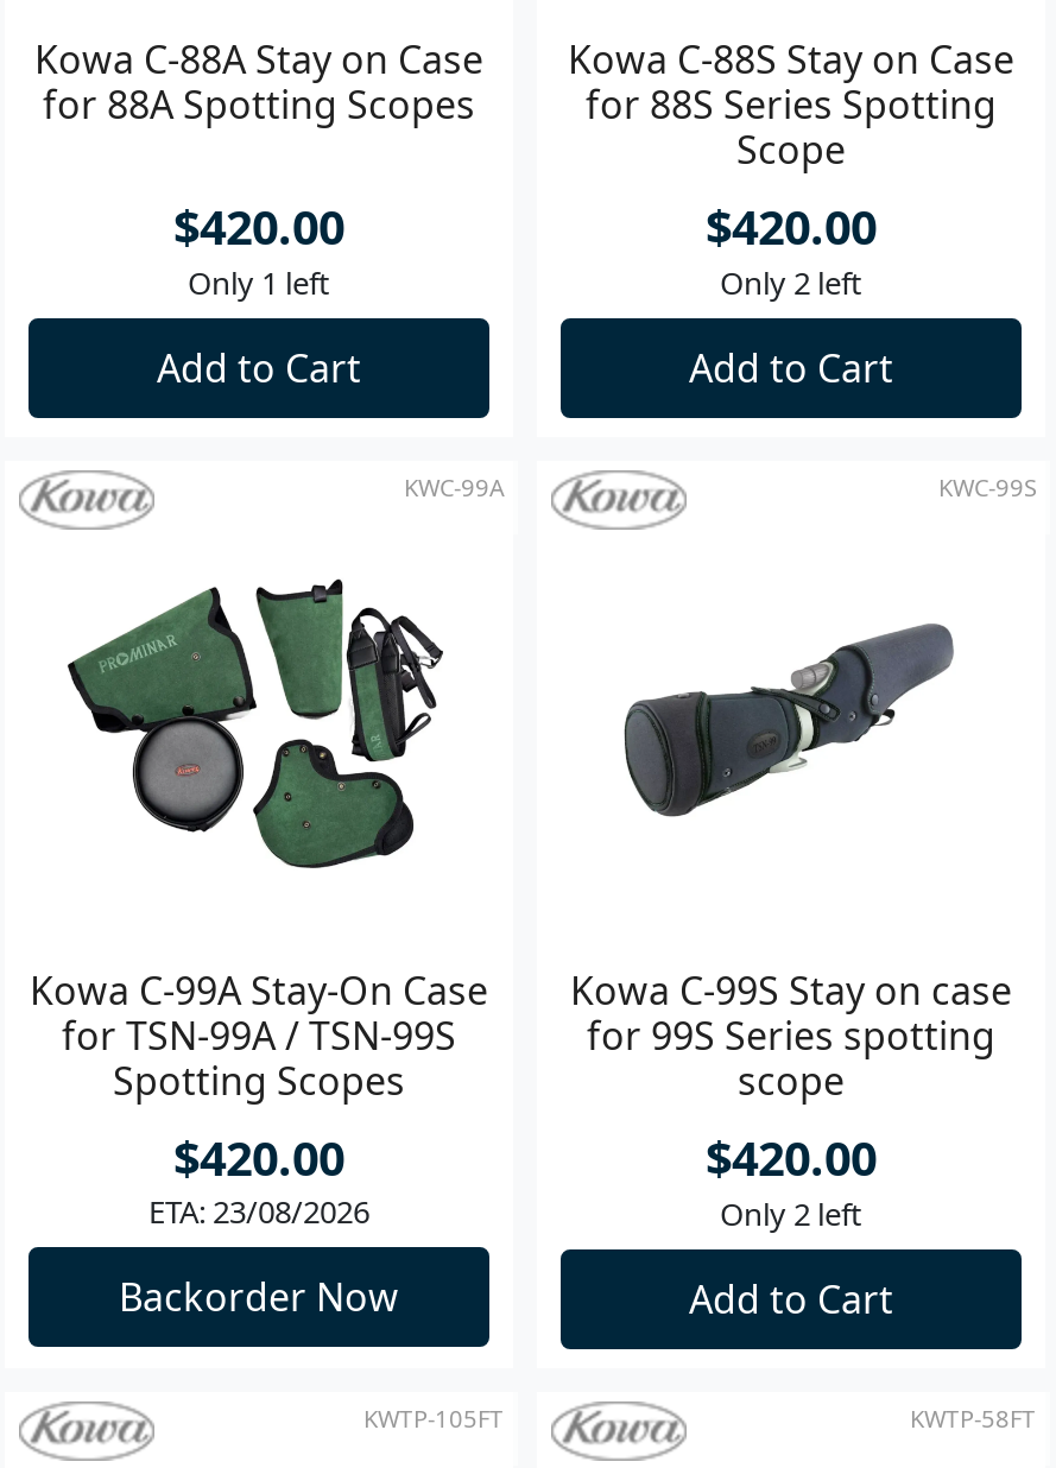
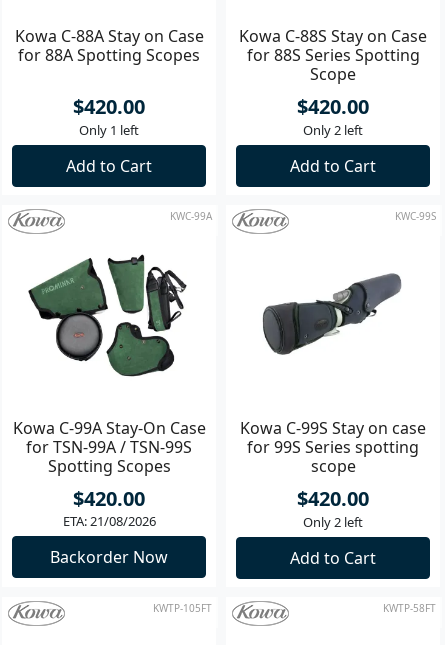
- ETA: 23/08/2026
+ ETA: 21/08/2026
